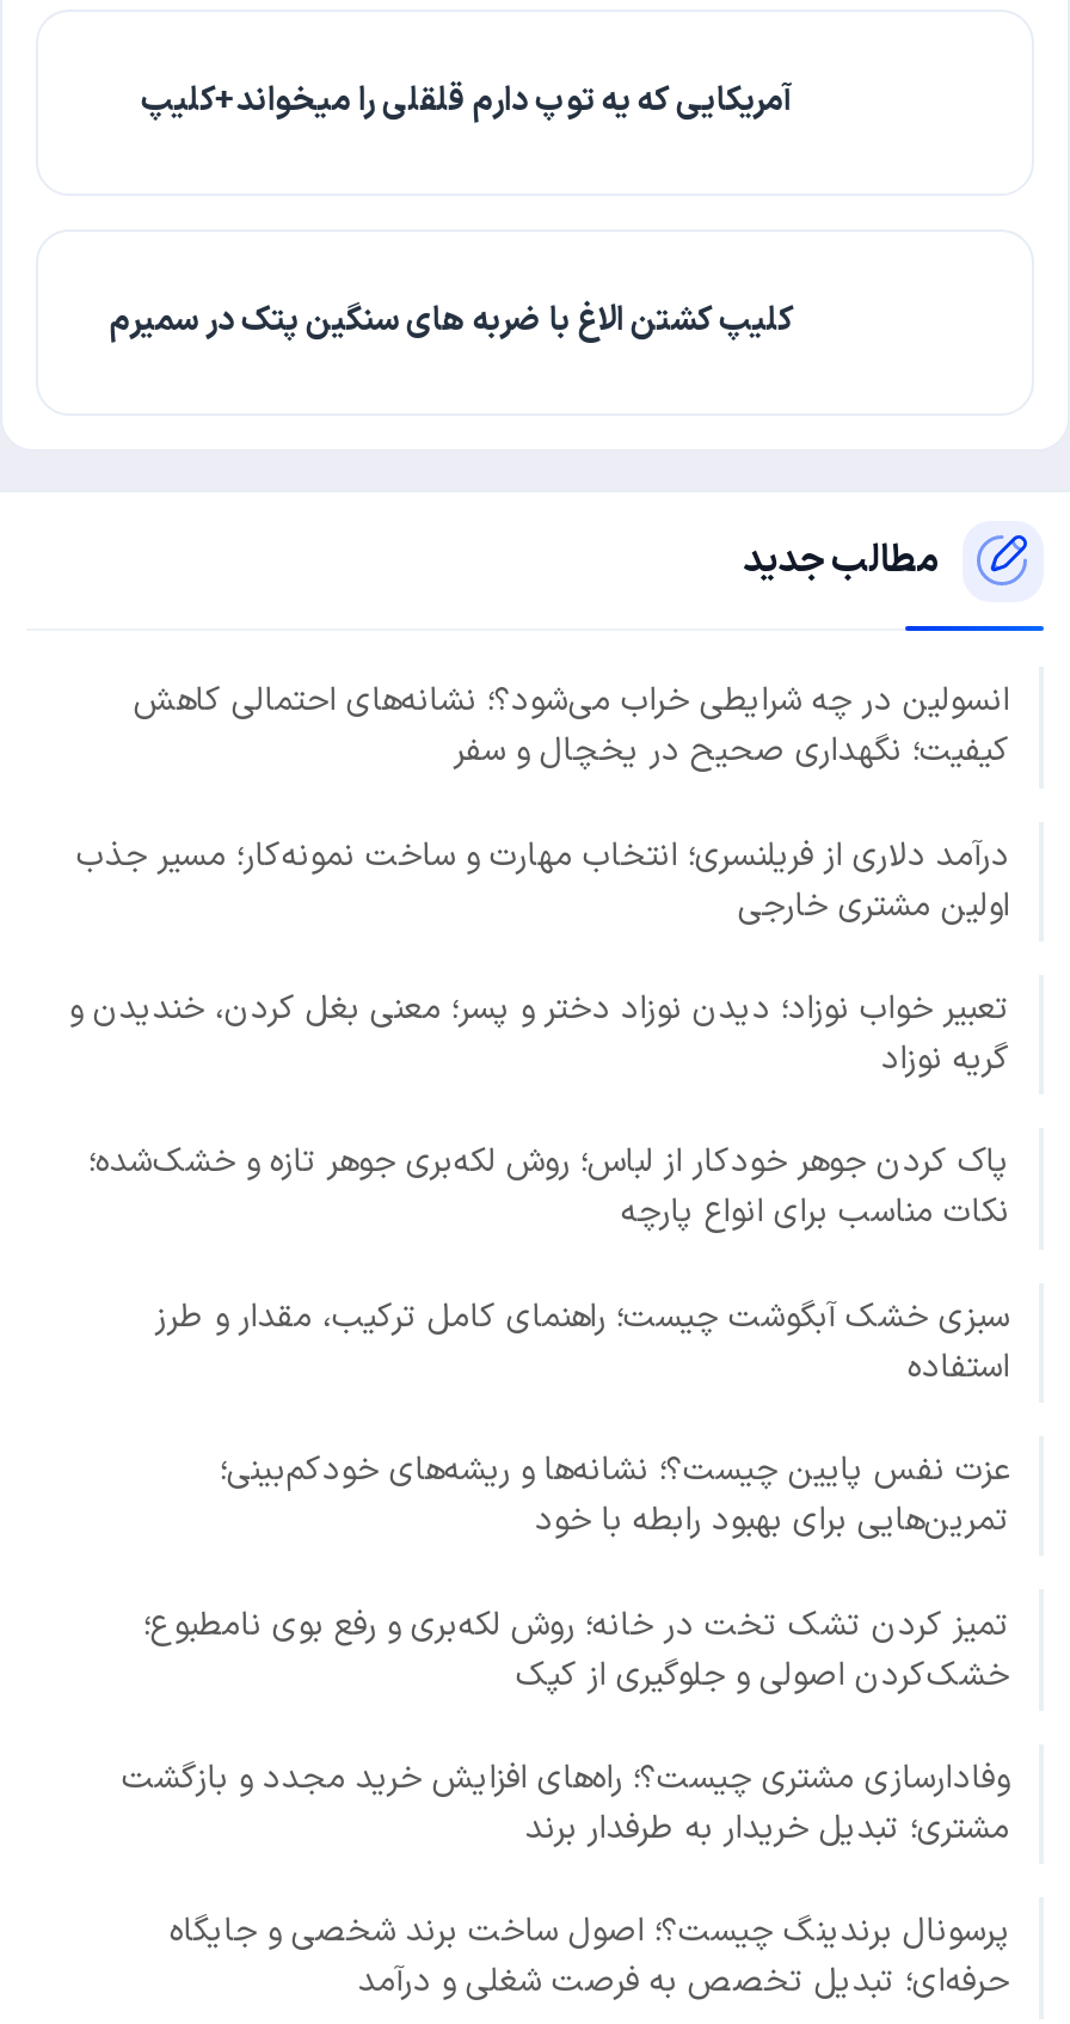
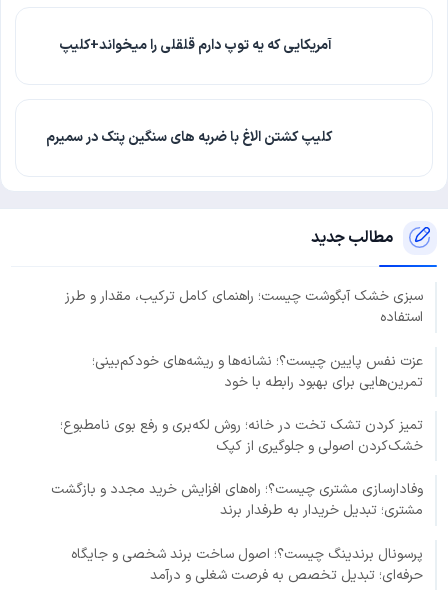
- انسولین در چه شرایطی خراب می‌شود؟؛ نشانه‌های احتمالی کاهش
- کیفیت؛ نگهداری صحیح در یخچال و سفر
- درآمد دلاری از فریلنسری؛ انتخاب مهارت و ساخت نمونه‌کار؛ مسیر جذب
- اولین مشتری خارجی
- تعبیر خواب نوزاد؛ دیدن نوزاد دختر و پسر؛ معنی بغل کردن، خندیدن و
- گریه نوزاد
- پاک کردن جوهر خودکار از لباس؛ روش لکه‌بری جوهر تازه و خشک‌شده؛
- نکات مناسب برای انواع پارچه
